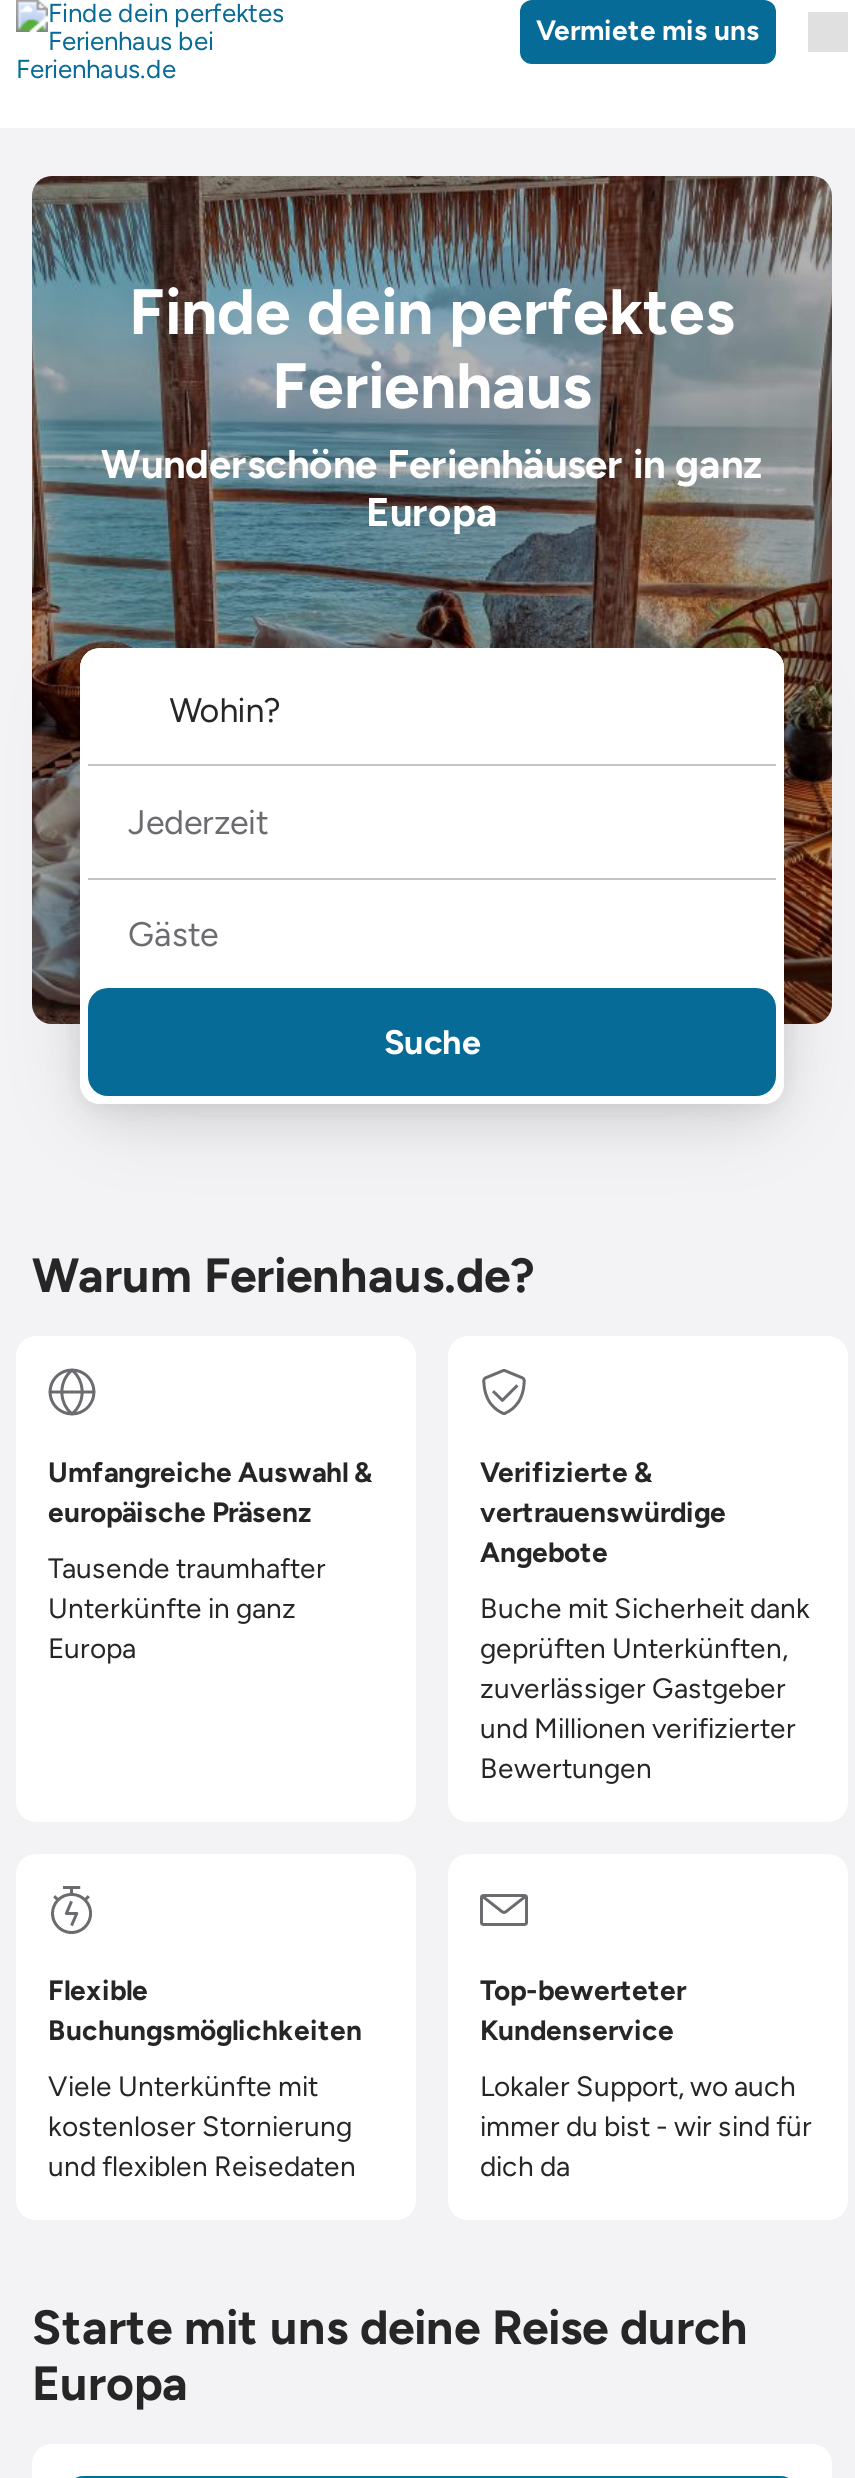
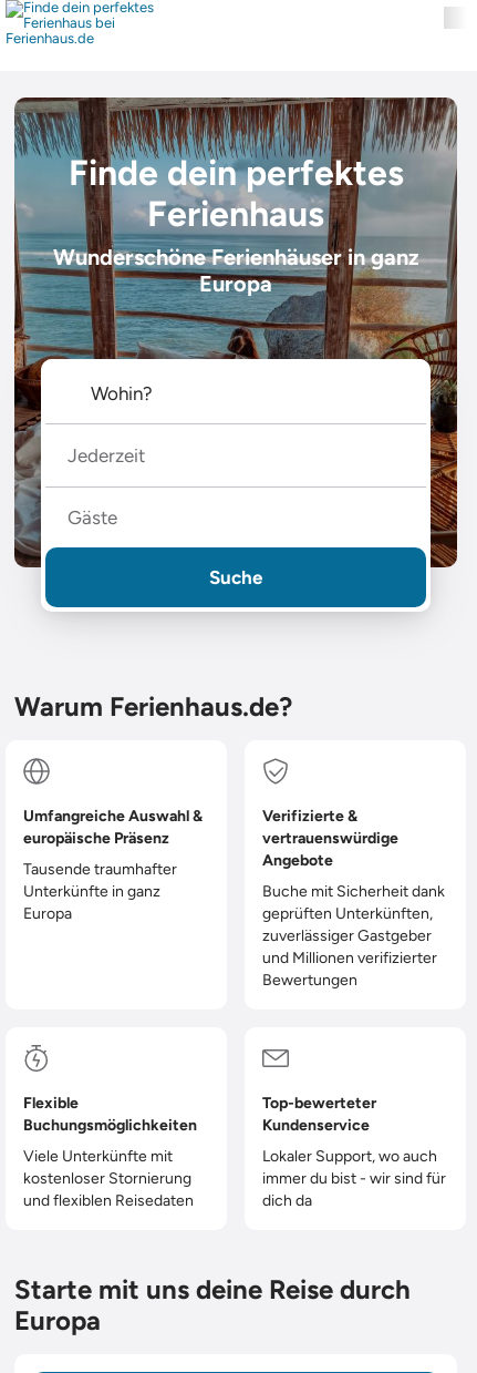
- Vermiete mis uns
